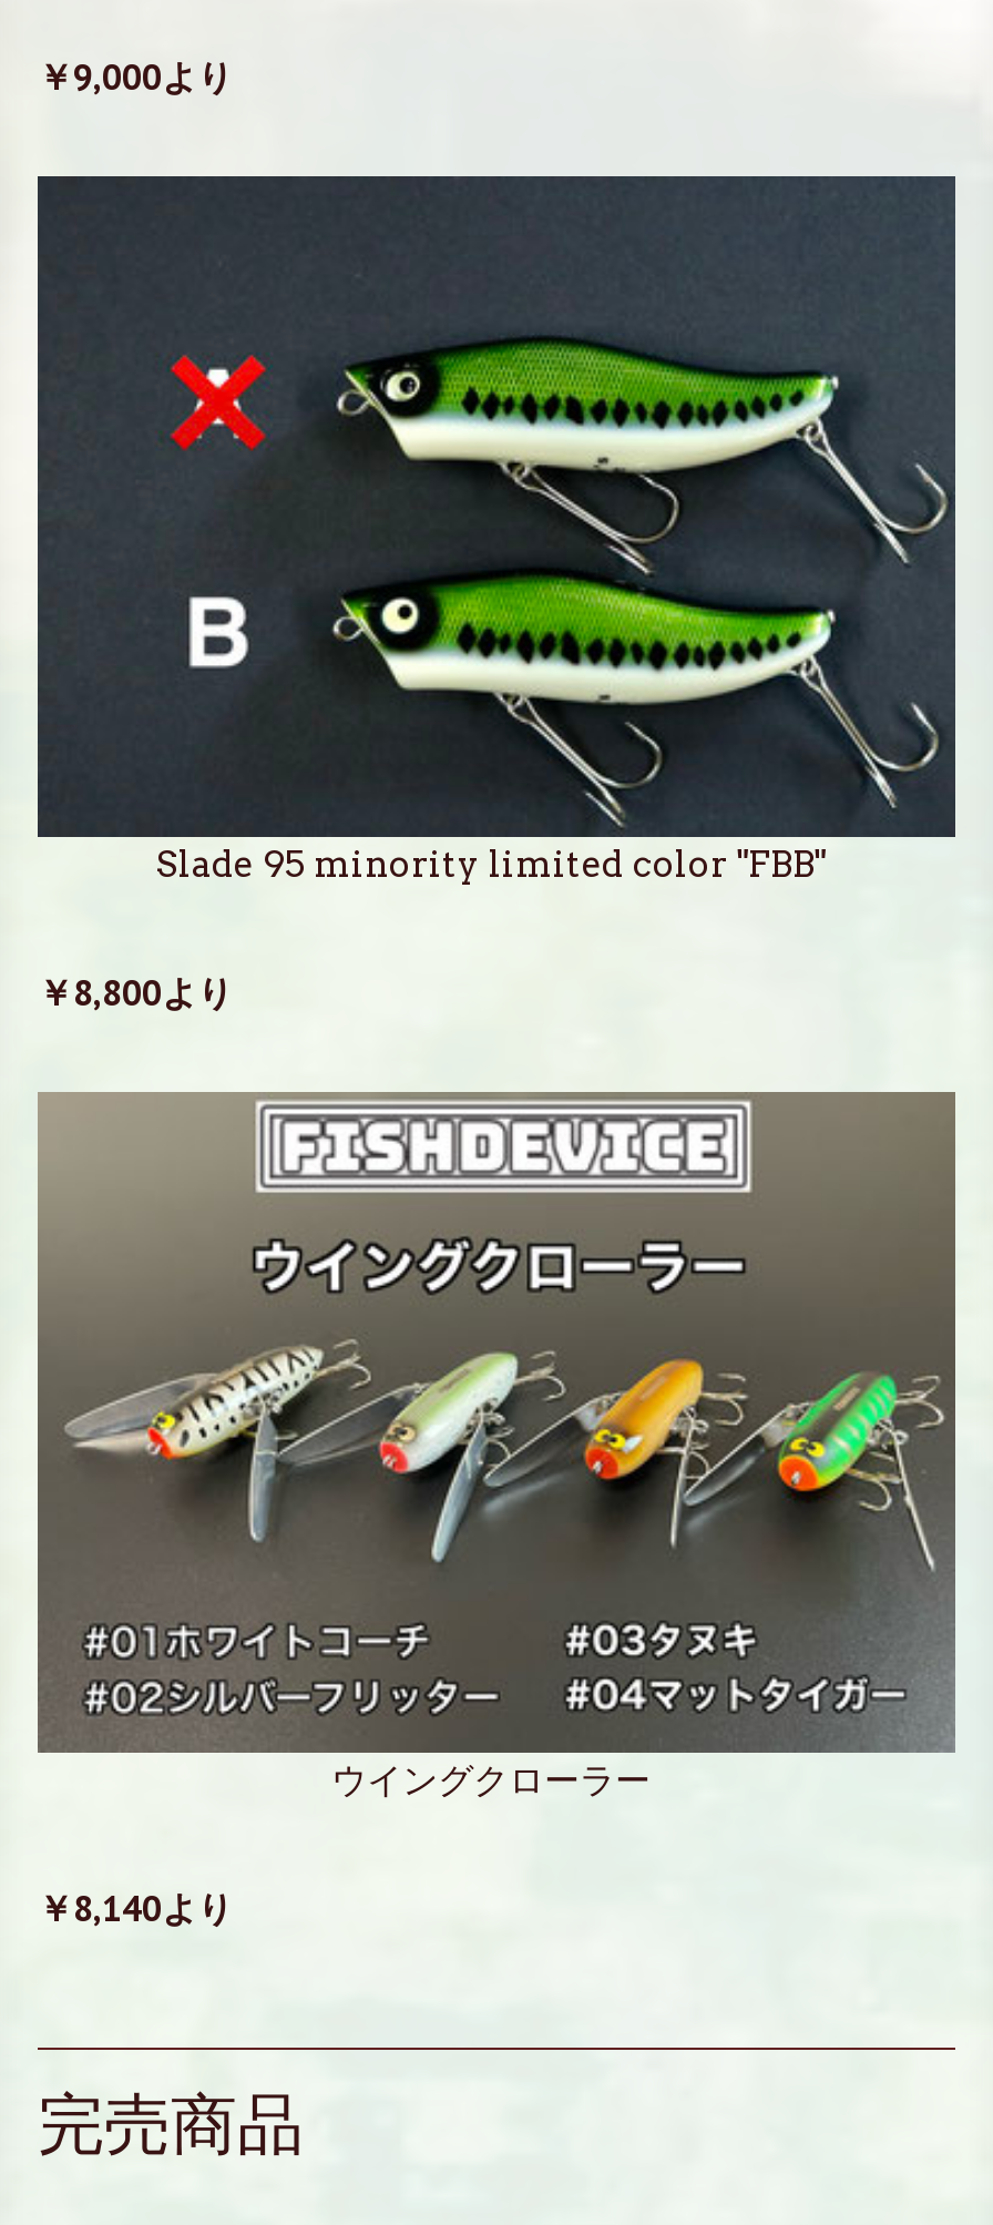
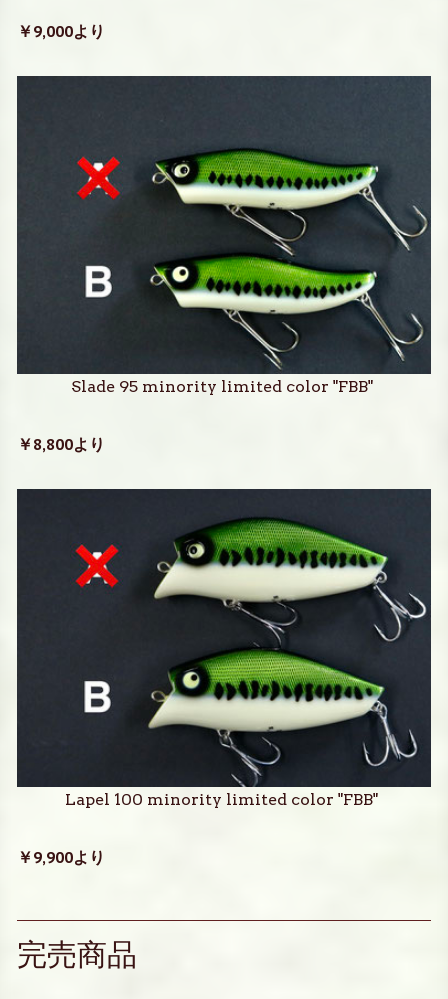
- [image]
- ウイングクローラー
+ [image]
+ Lapel 100 minority limited color "FBB"

- ￥8,140より
+ ￥9,900より
